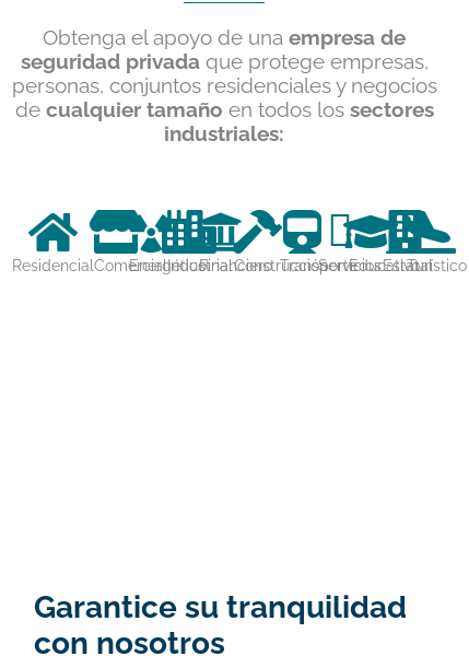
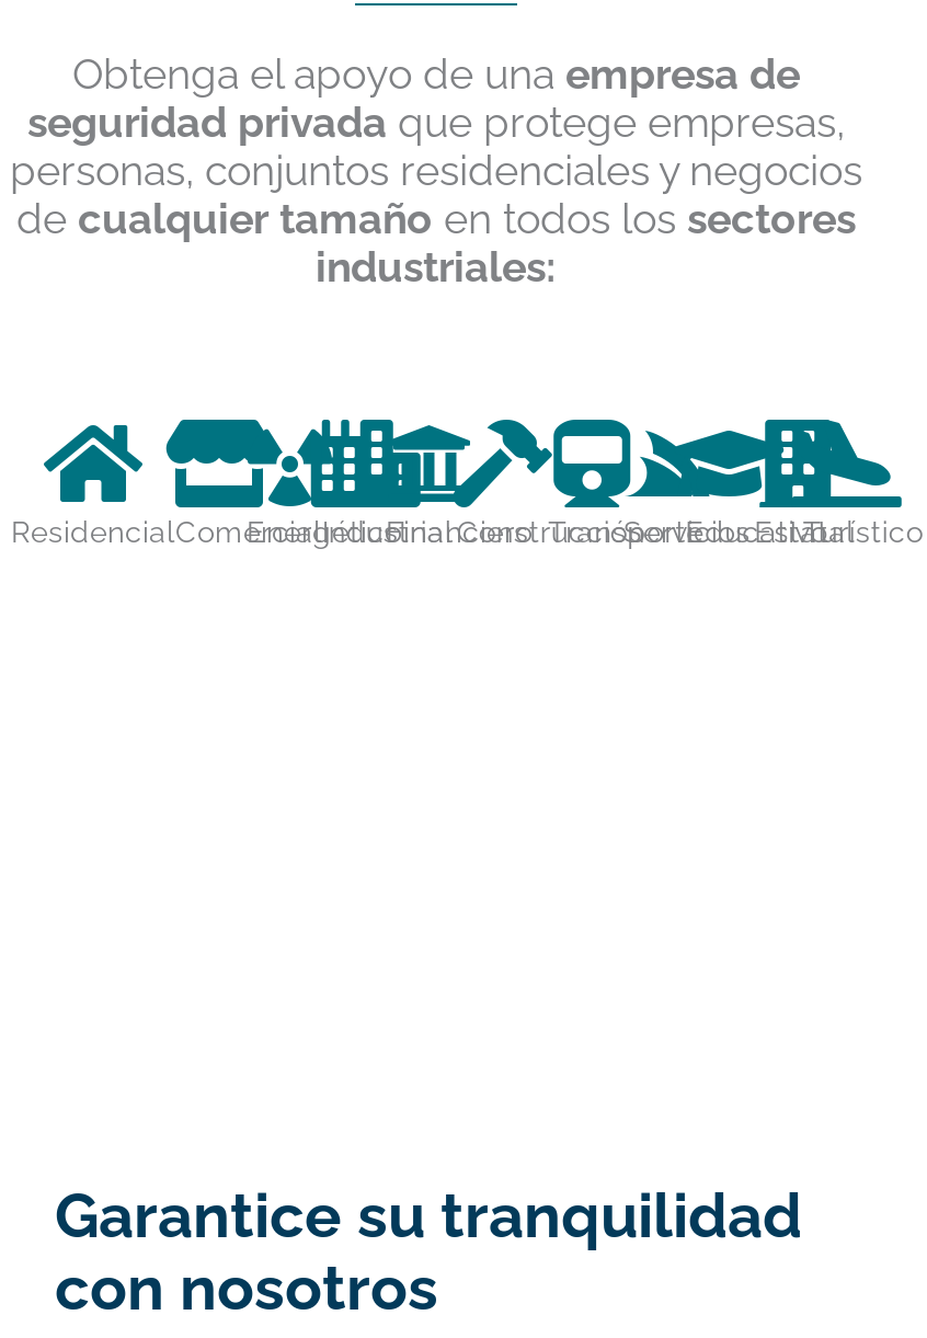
- [image]
+ [image]
